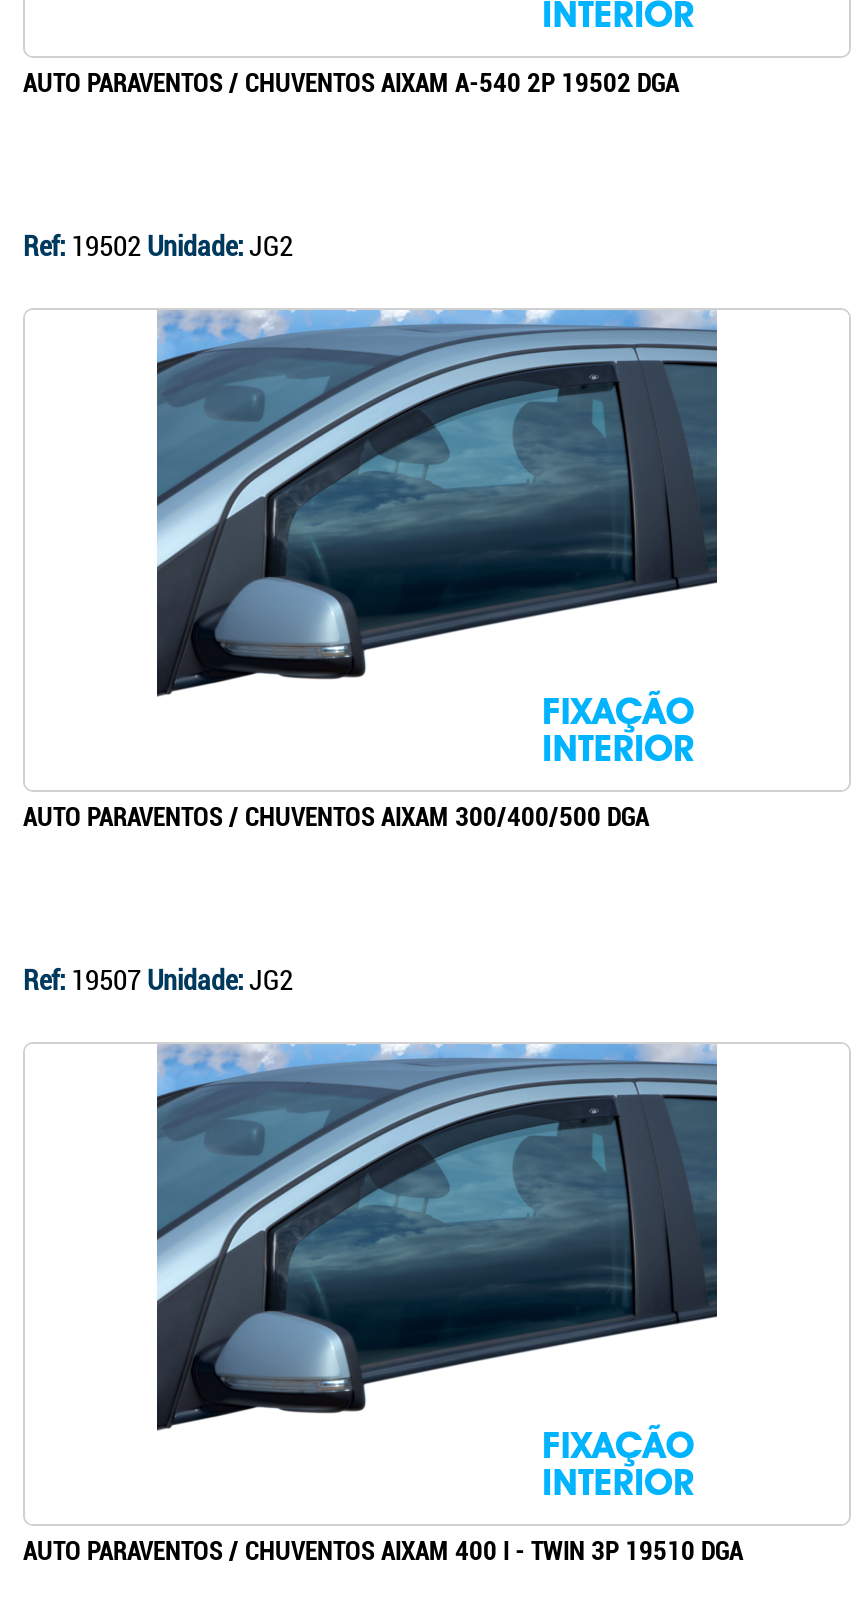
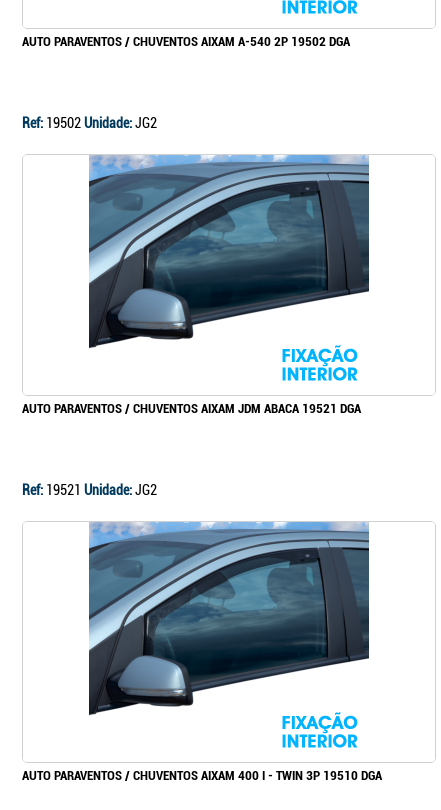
- AUTO PARAVENTOS / CHUVENTOS AIXAM 300/400/500 DGA
+ AUTO PARAVENTOS / CHUVENTOS AIXAM JDM ABACA 19521 DGA

- Ref: 19507 Unidade: JG2
+ Ref: 19521 Unidade: JG2
